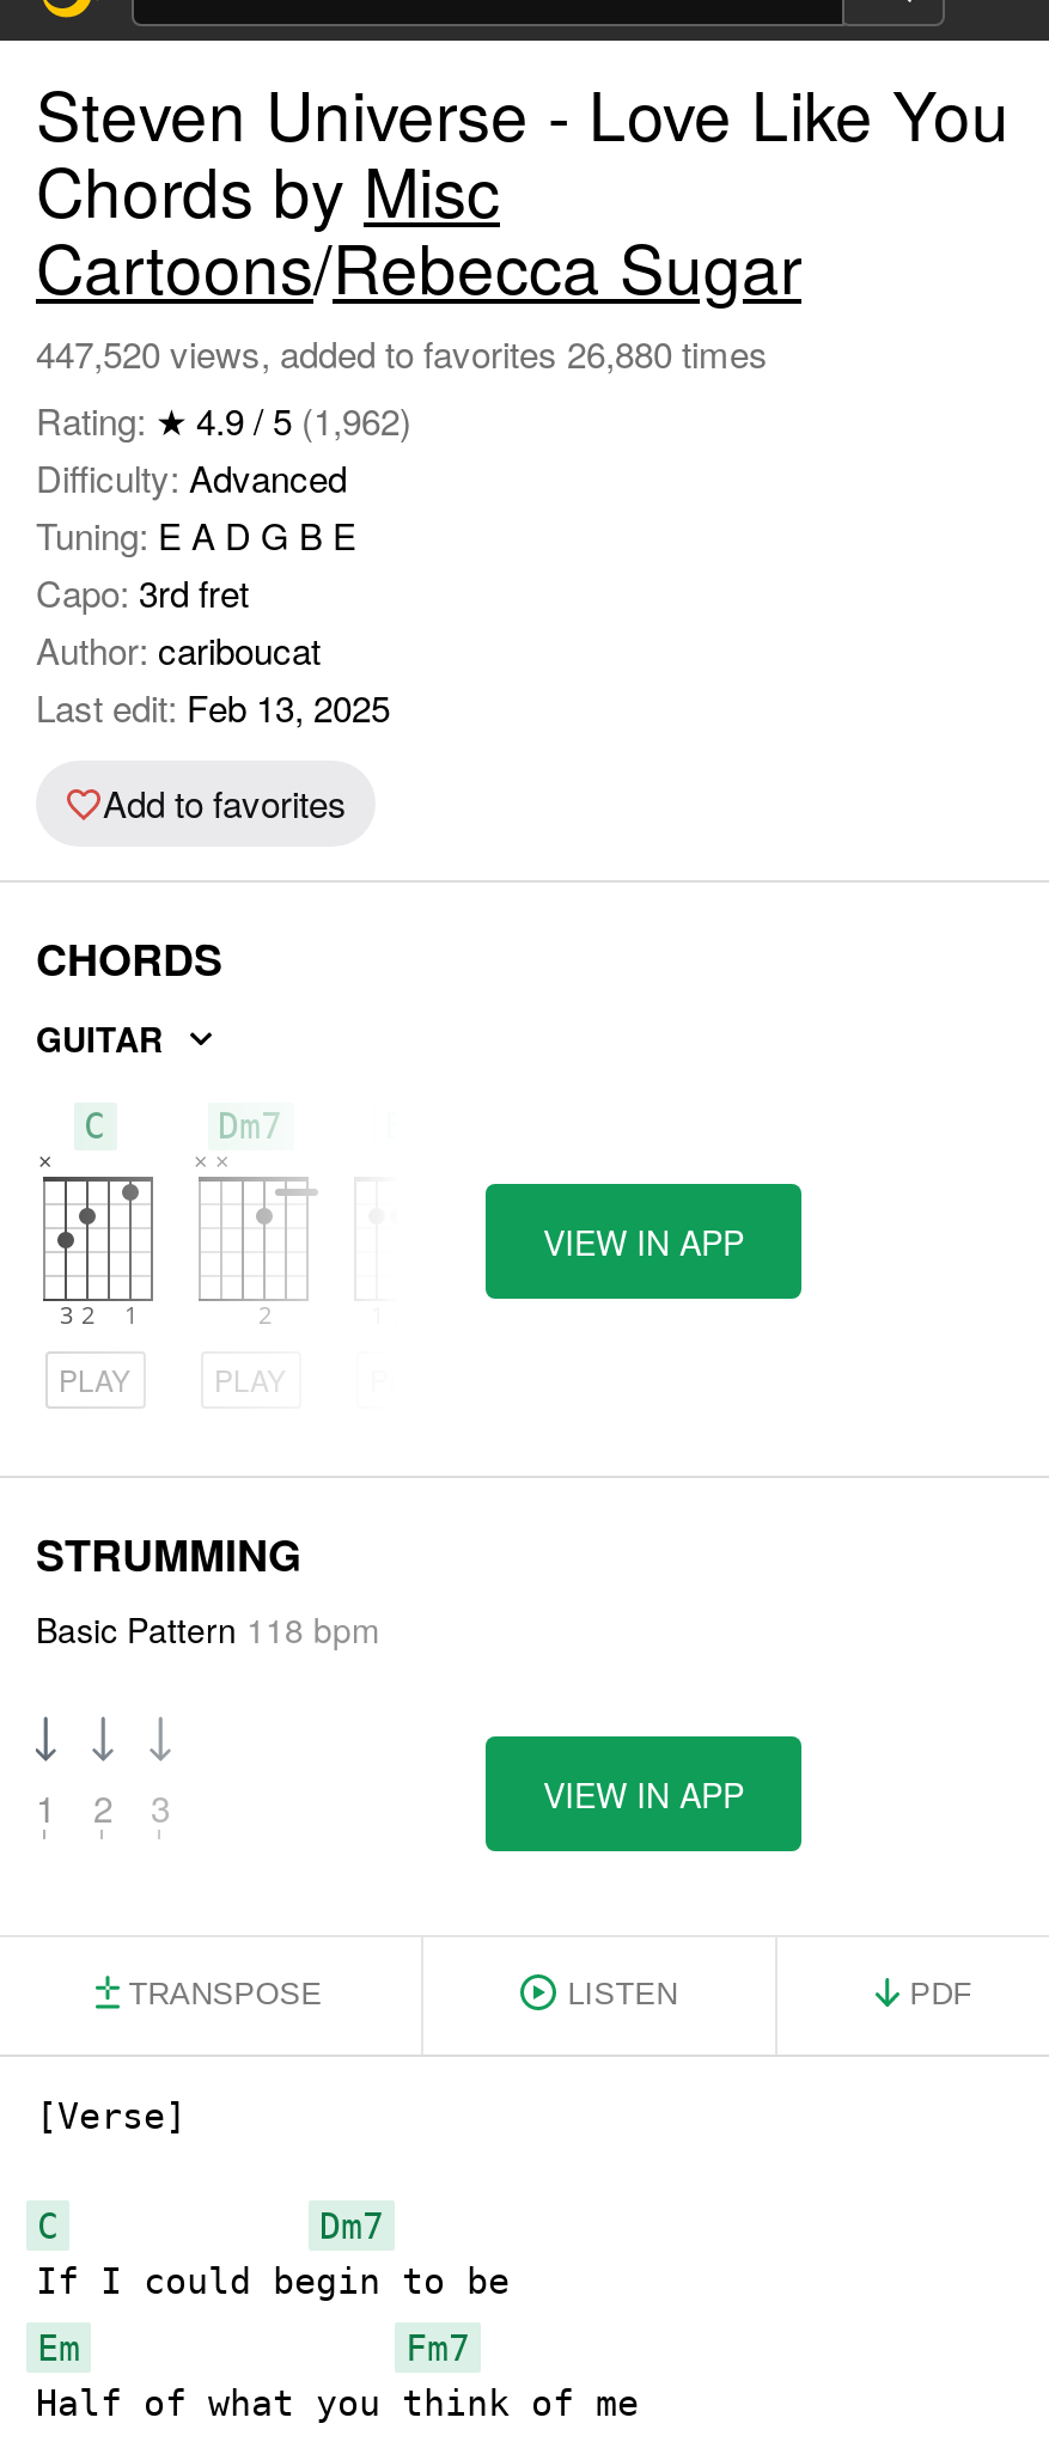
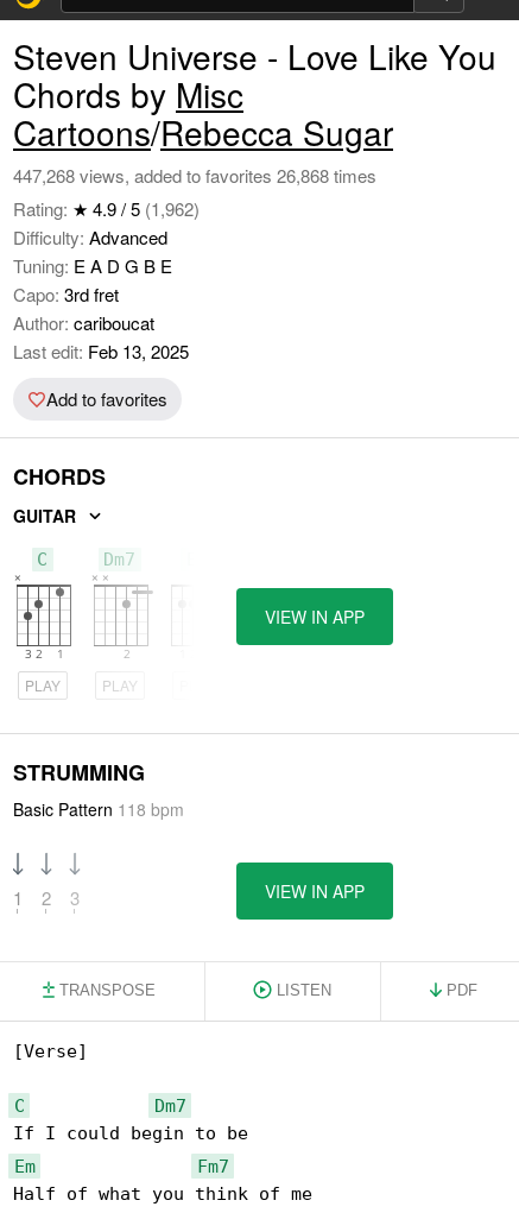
- 447,520 views, added to favorites 26,880 times
+ 447,268 views, added to favorites 26,868 times
